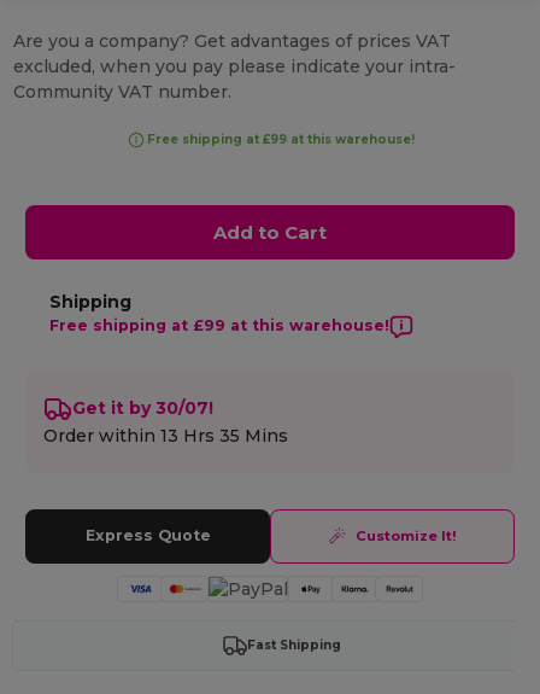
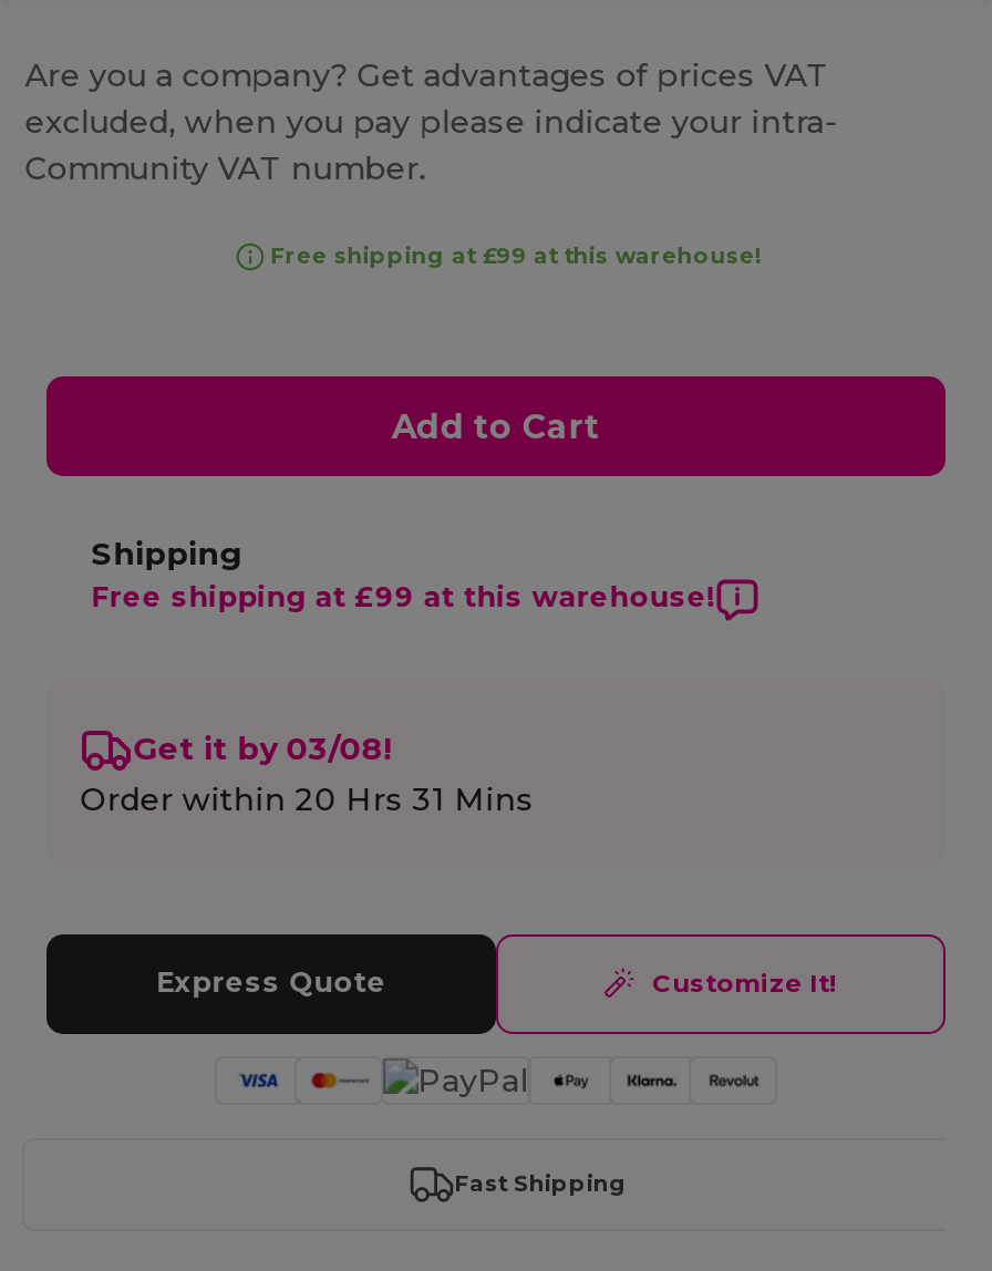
- Get it by 30/07!
+ Get it by 03/08!

- Order within 13 Hrs 35 Mins
+ Order within 20 Hrs 31 Mins
